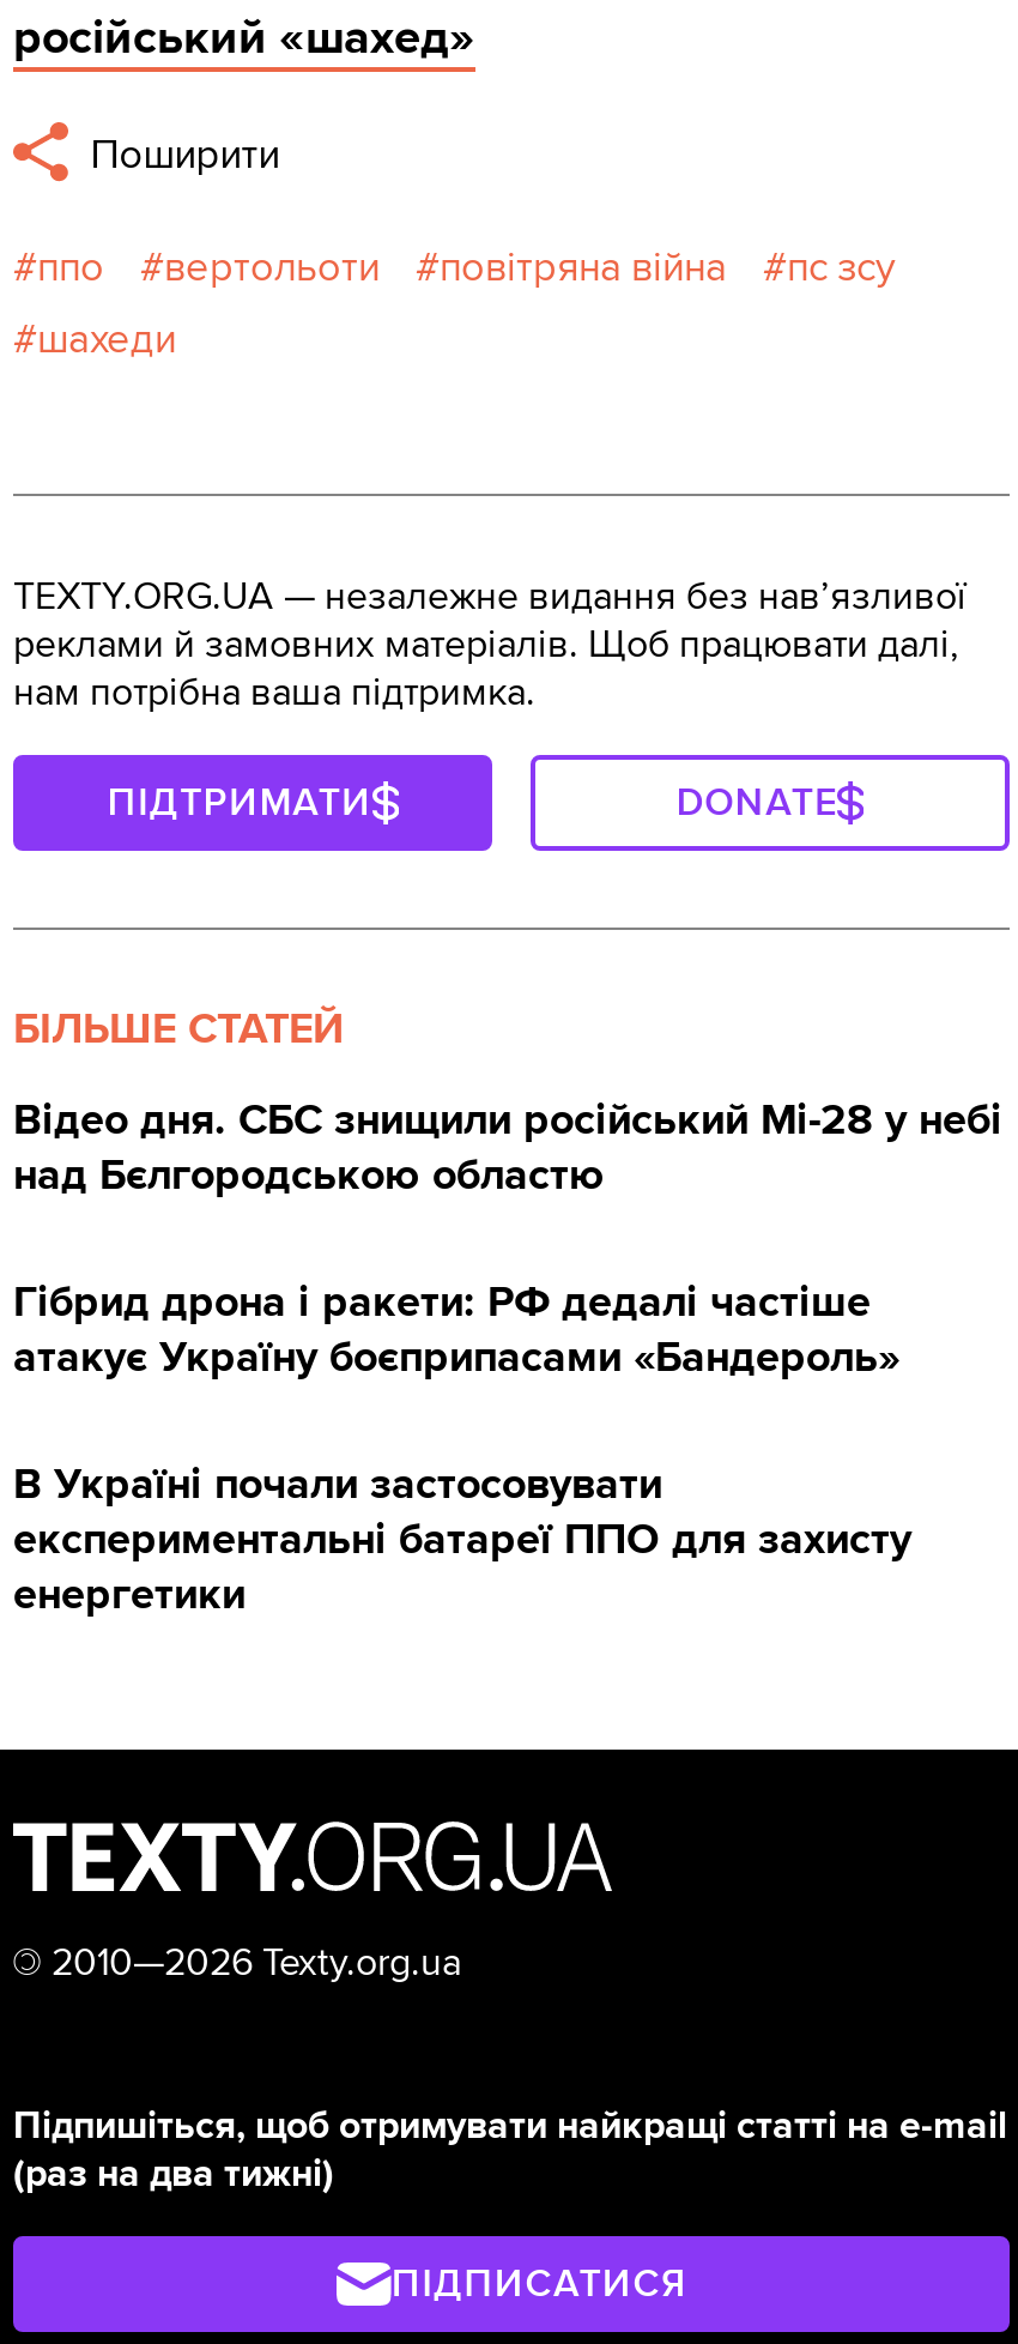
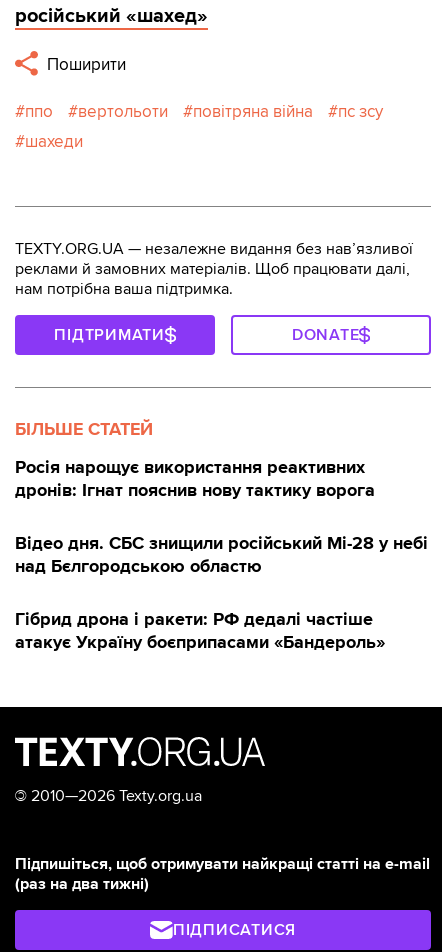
+ Росія нарощує використання реактивних
+ дронів: Ігнат пояснив нову тактику ворога

moved down: Відео дня. СБС знищили російський Мі-28 у небі | над Бєлгородською областю | Гібрид дрона і ракети: РФ дедалі частіше | атакує Україну боєприпасами «Бандероль»

- В Україні почали застосовувати
- експериментальні батареї ППО для захисту
- енергетики
